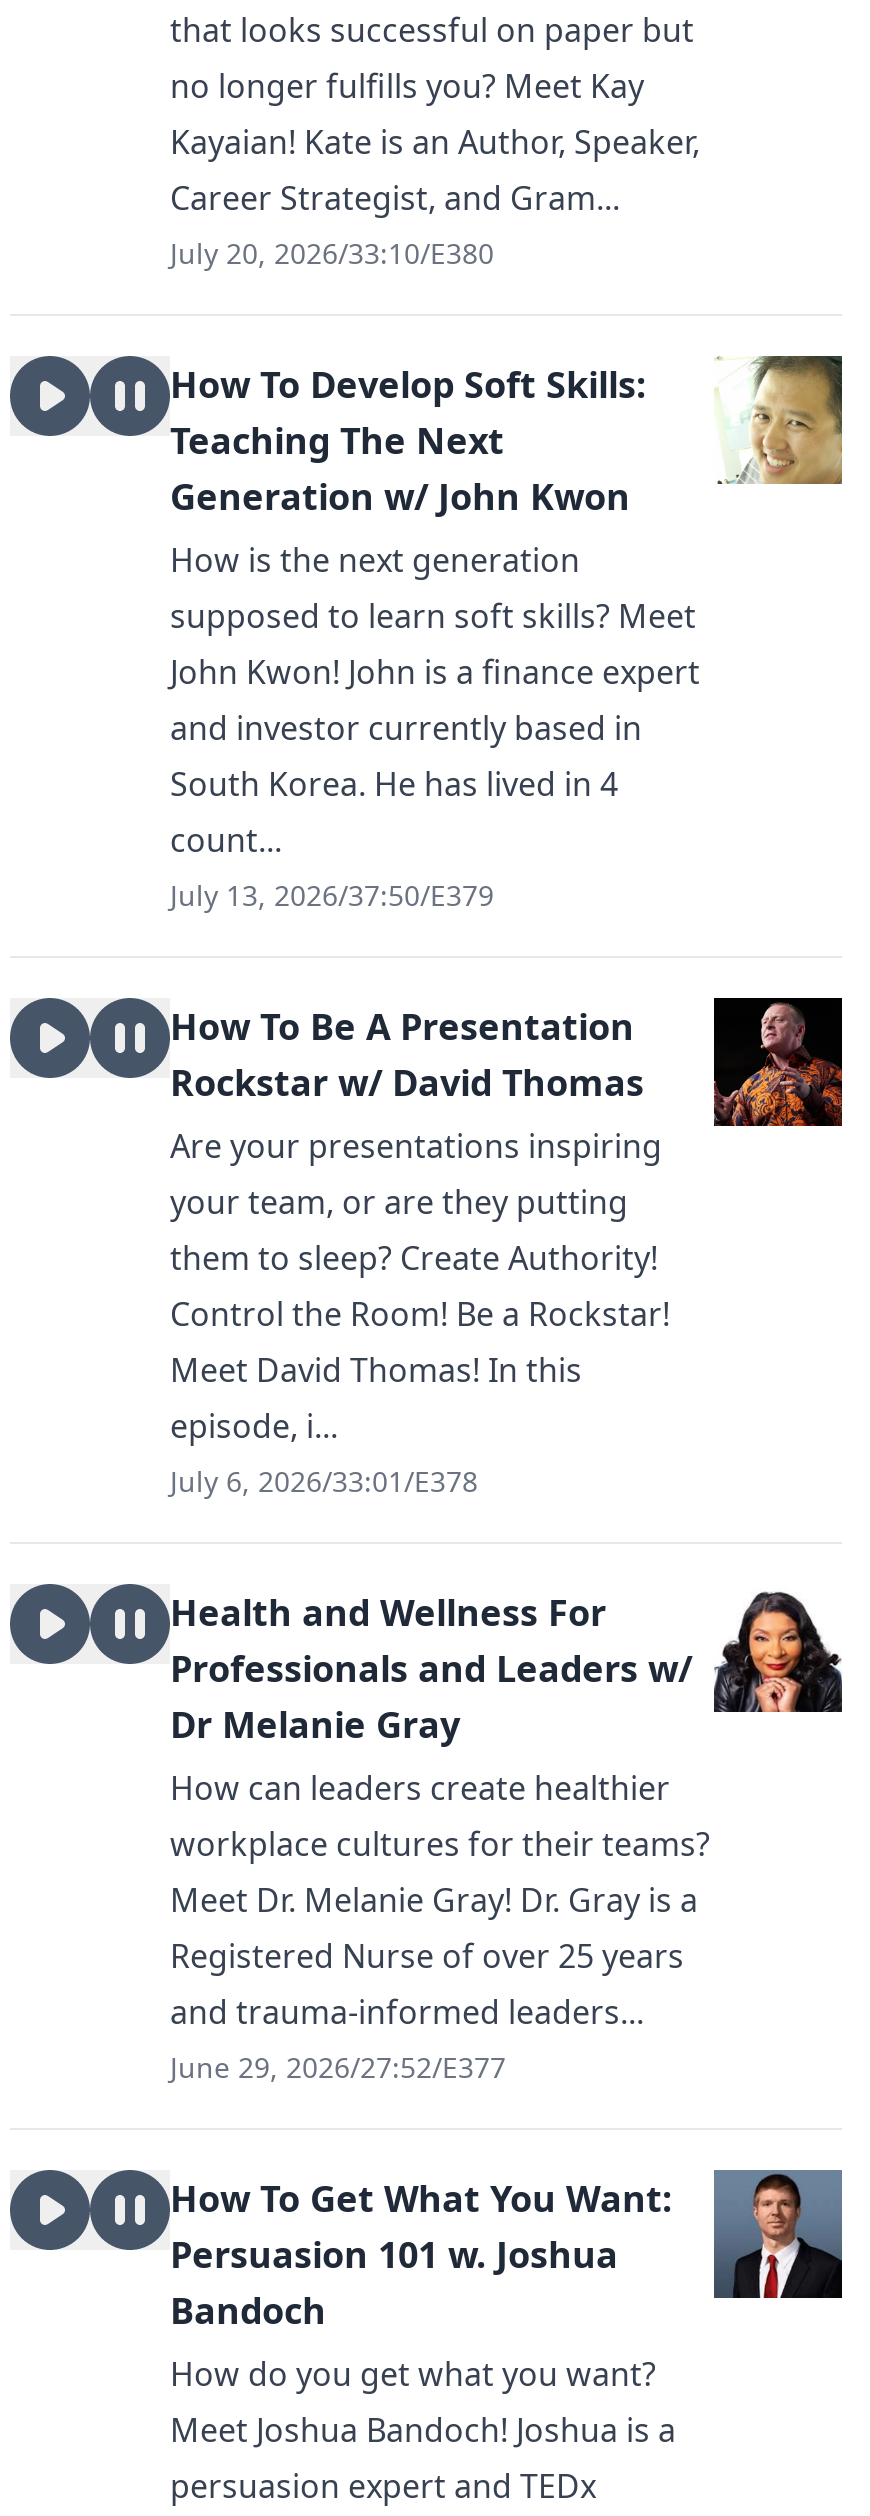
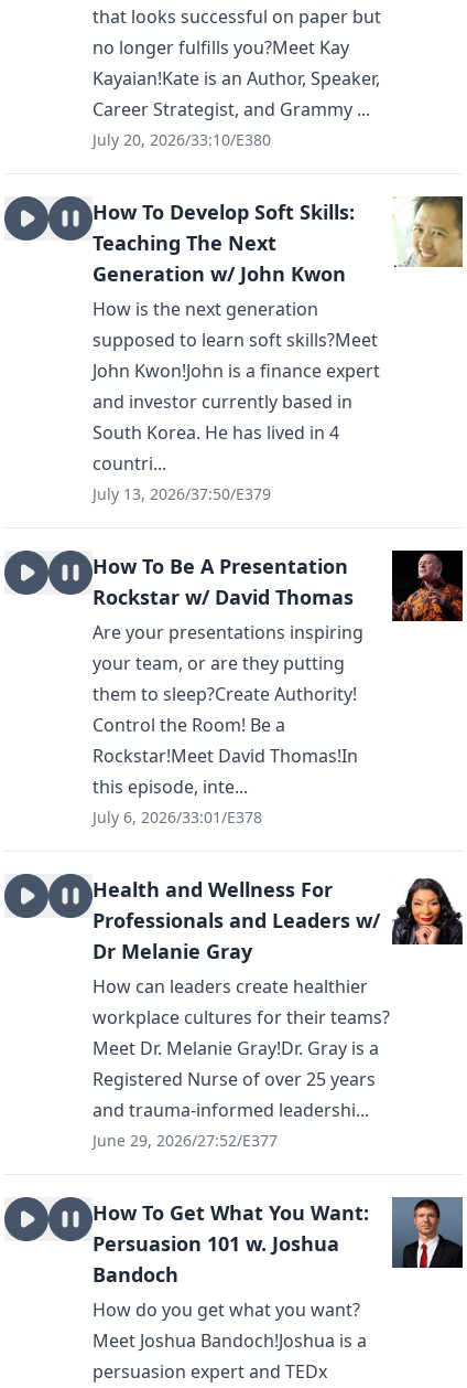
- no longer fulfills you? Meet Kay
- Kayaian! Kate is an Author, Speaker,
- Career Strategist, and Gram...
+ no longer fulfills you?Meet Kay
+ Kayaian!Kate is an Author, Speaker,
+ Career Strategist, and Grammy ...

- count...
+ countri...

- them to sleep? Create Authority!
- Control the Room! Be a Rockstar!
- Meet David Thomas! In this
- episode, i...
+ them to sleep?Create Authority!
+ Control the Room! Be a
+ Rockstar!Meet David Thomas!In
+ this episode, inte...

- Meet Dr. Melanie Gray! Dr. Gray is a
+ Meet Dr. Melanie Gray!Dr. Gray is a

- and trauma-informed leaders...
+ and trauma-informed leadershi...

- Meet Joshua Bandoch! Joshua is a
+ Meet Joshua Bandoch!Joshua is a
